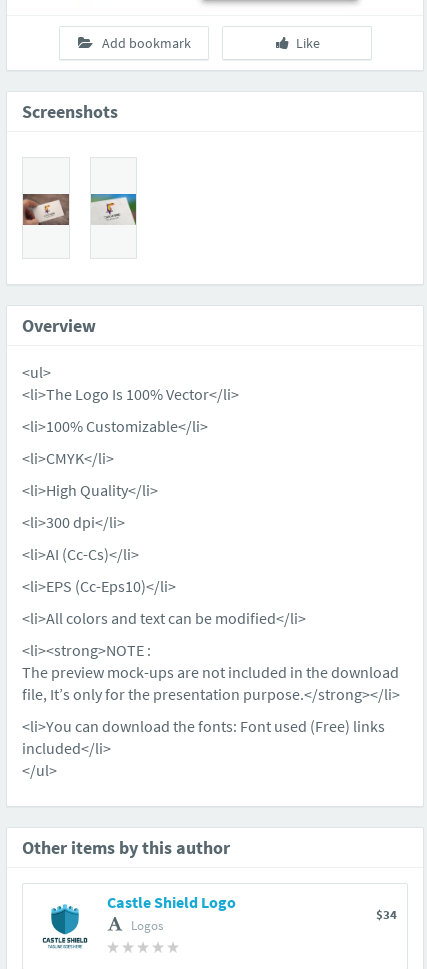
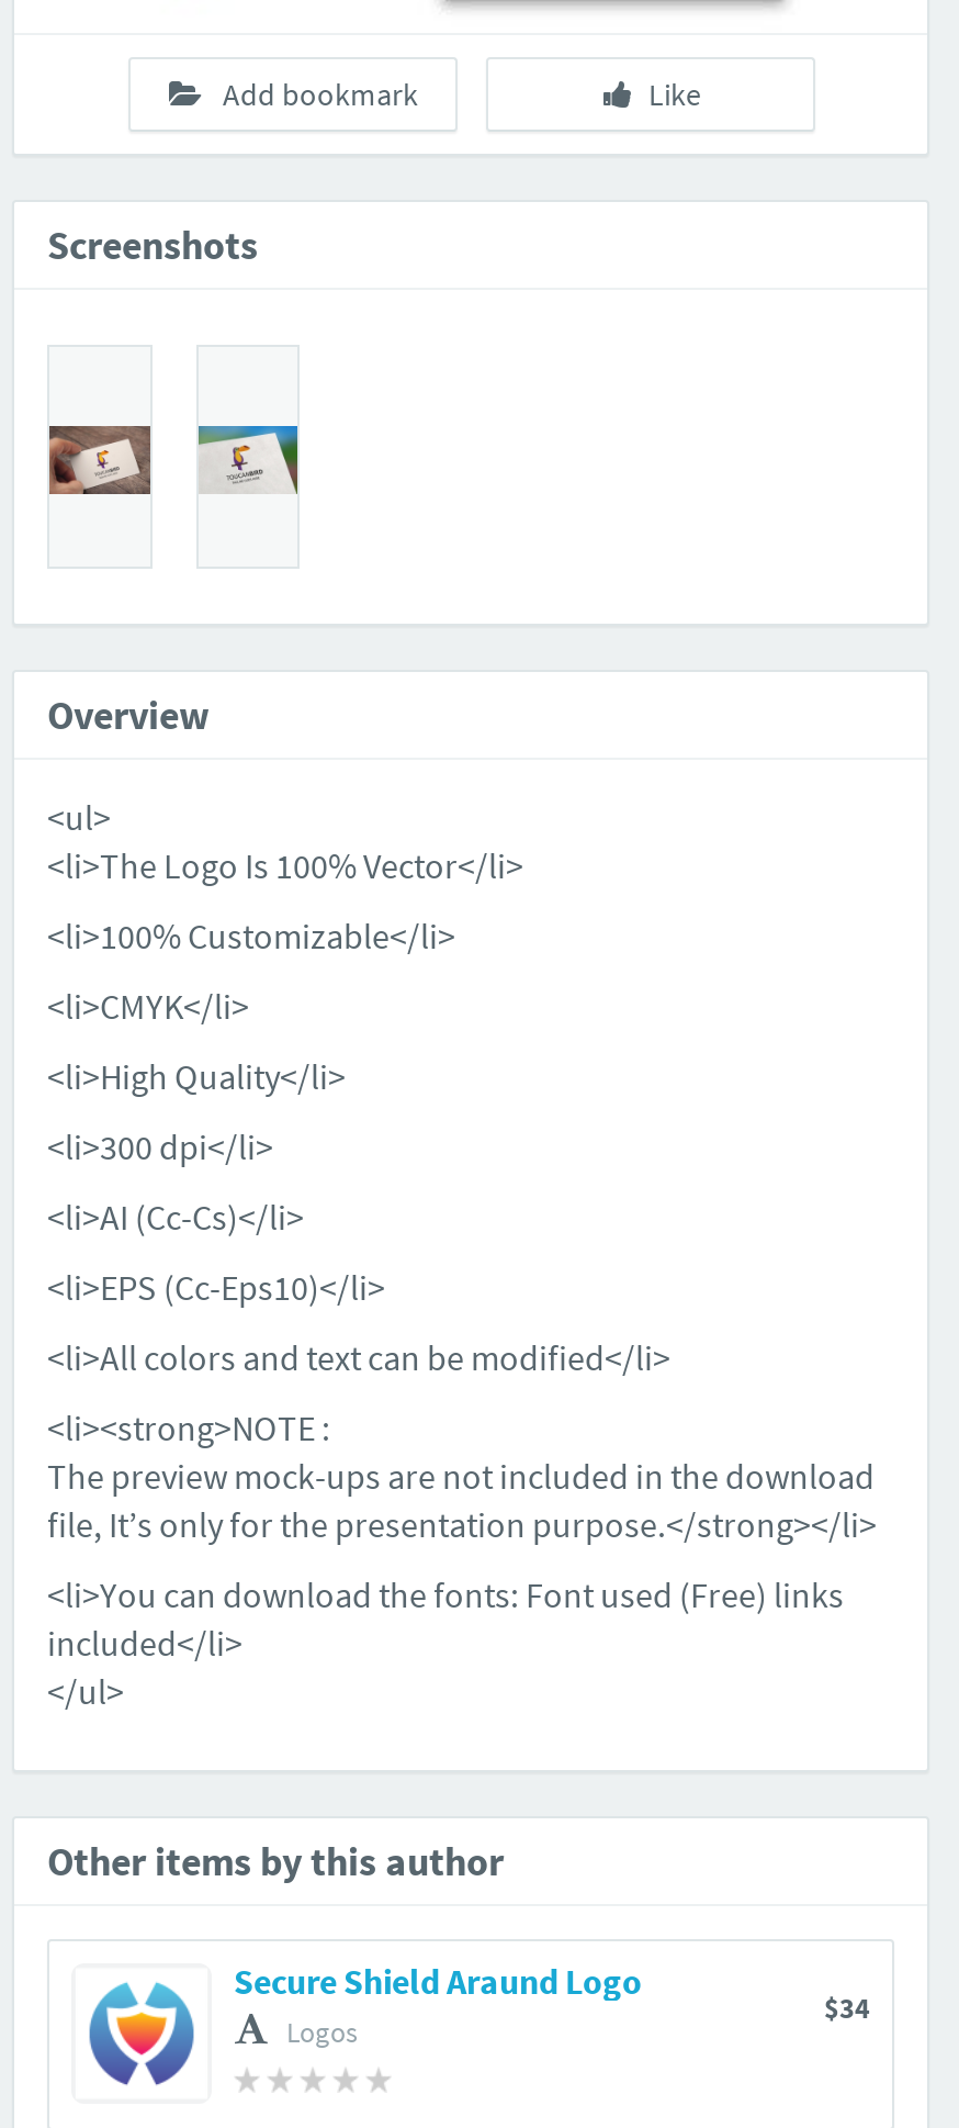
- [image]
- Castle Shield Logo
+ [image]
+ Secure Shield Araund Logo
